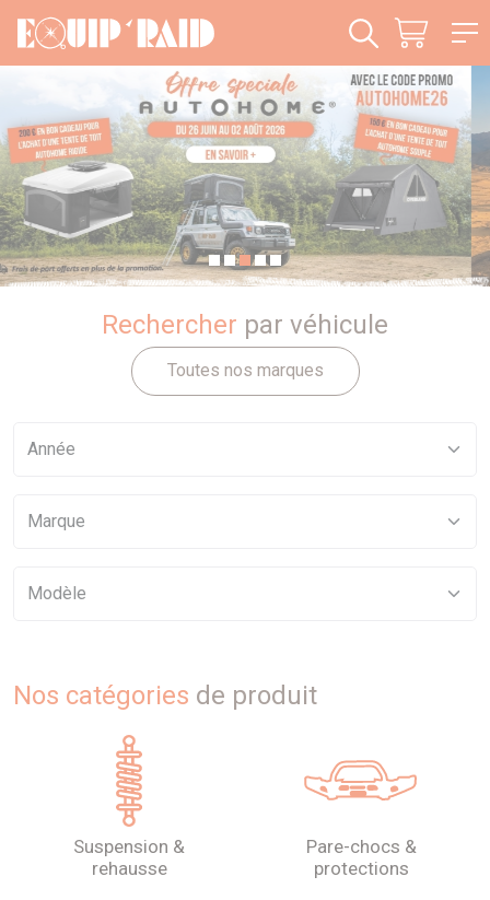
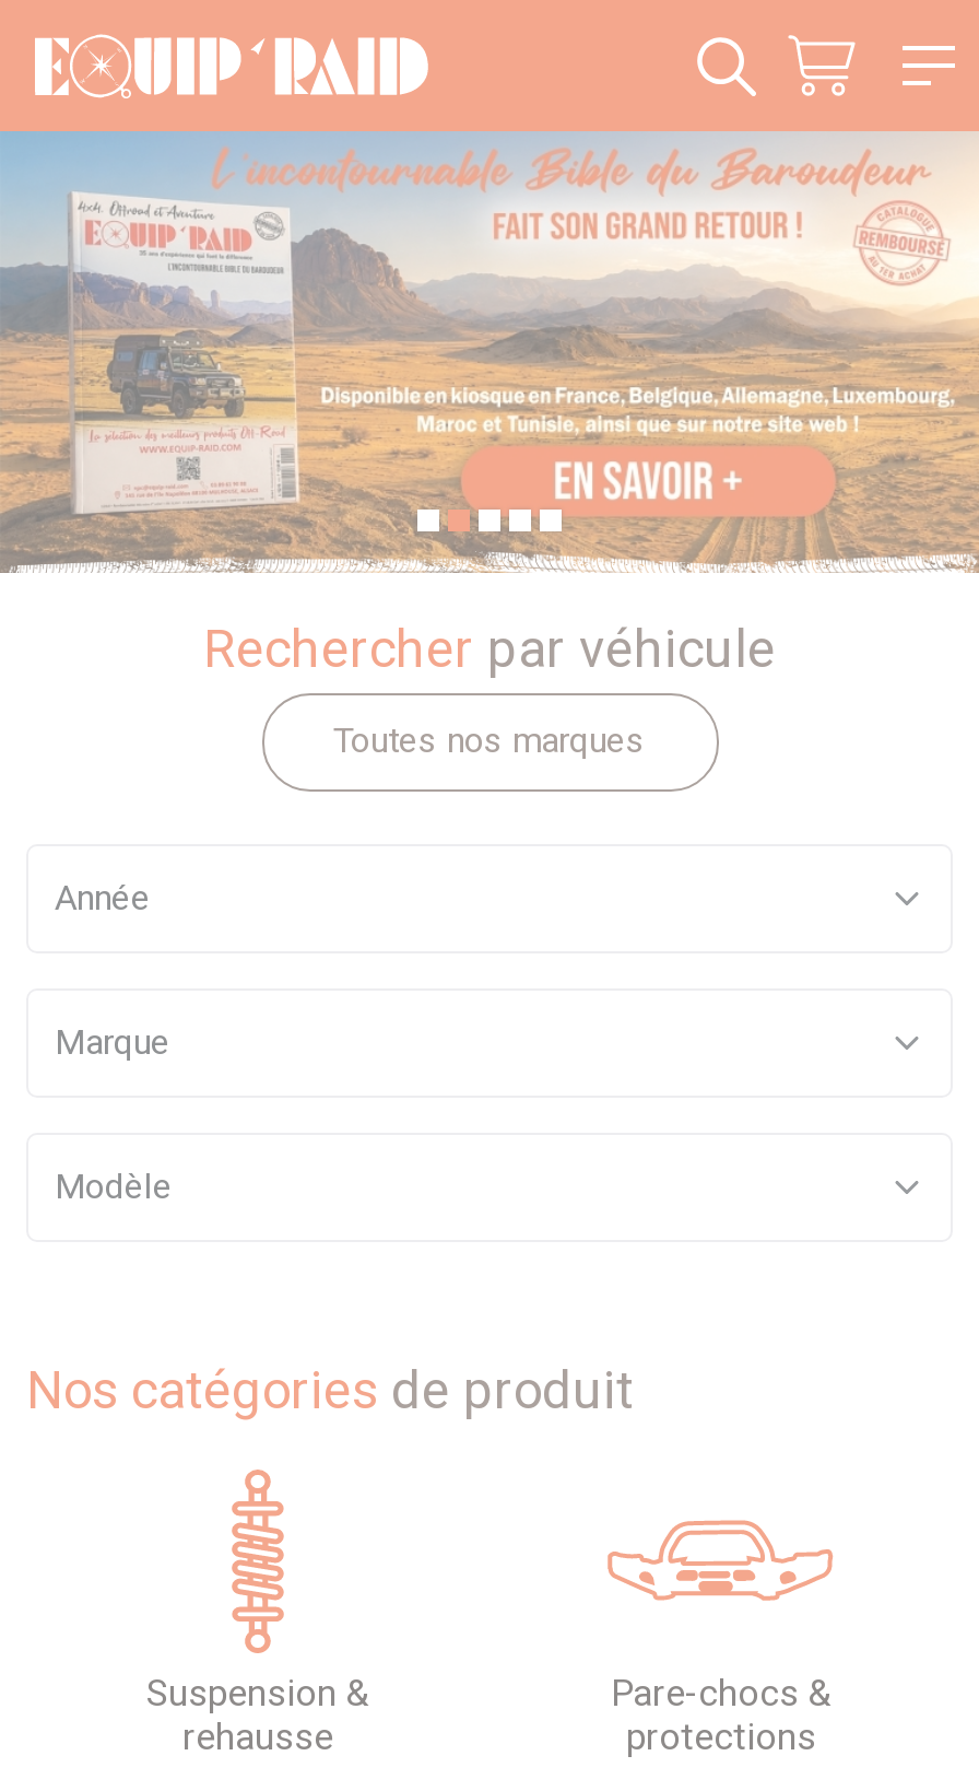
- [image]
+ [image]
